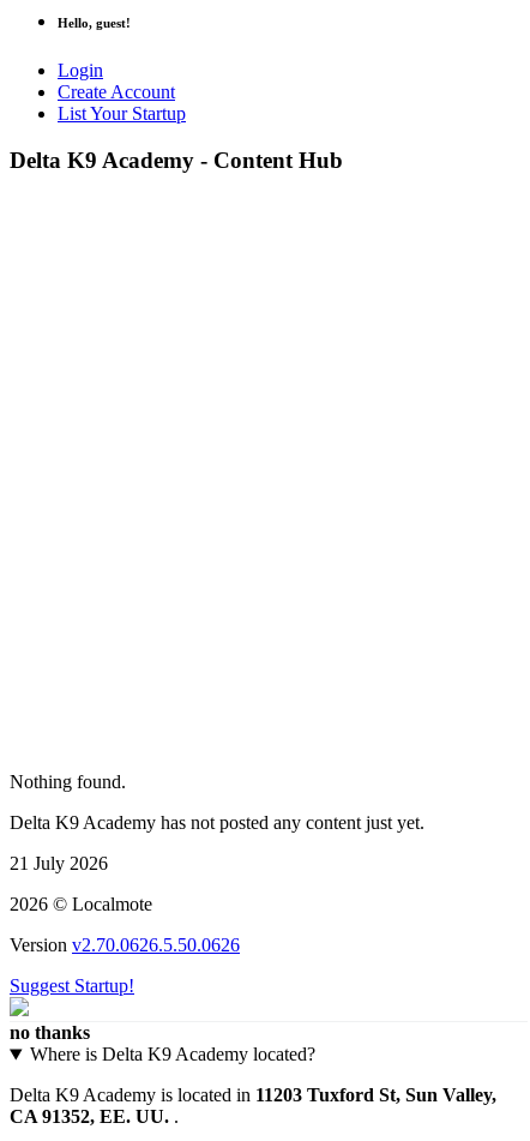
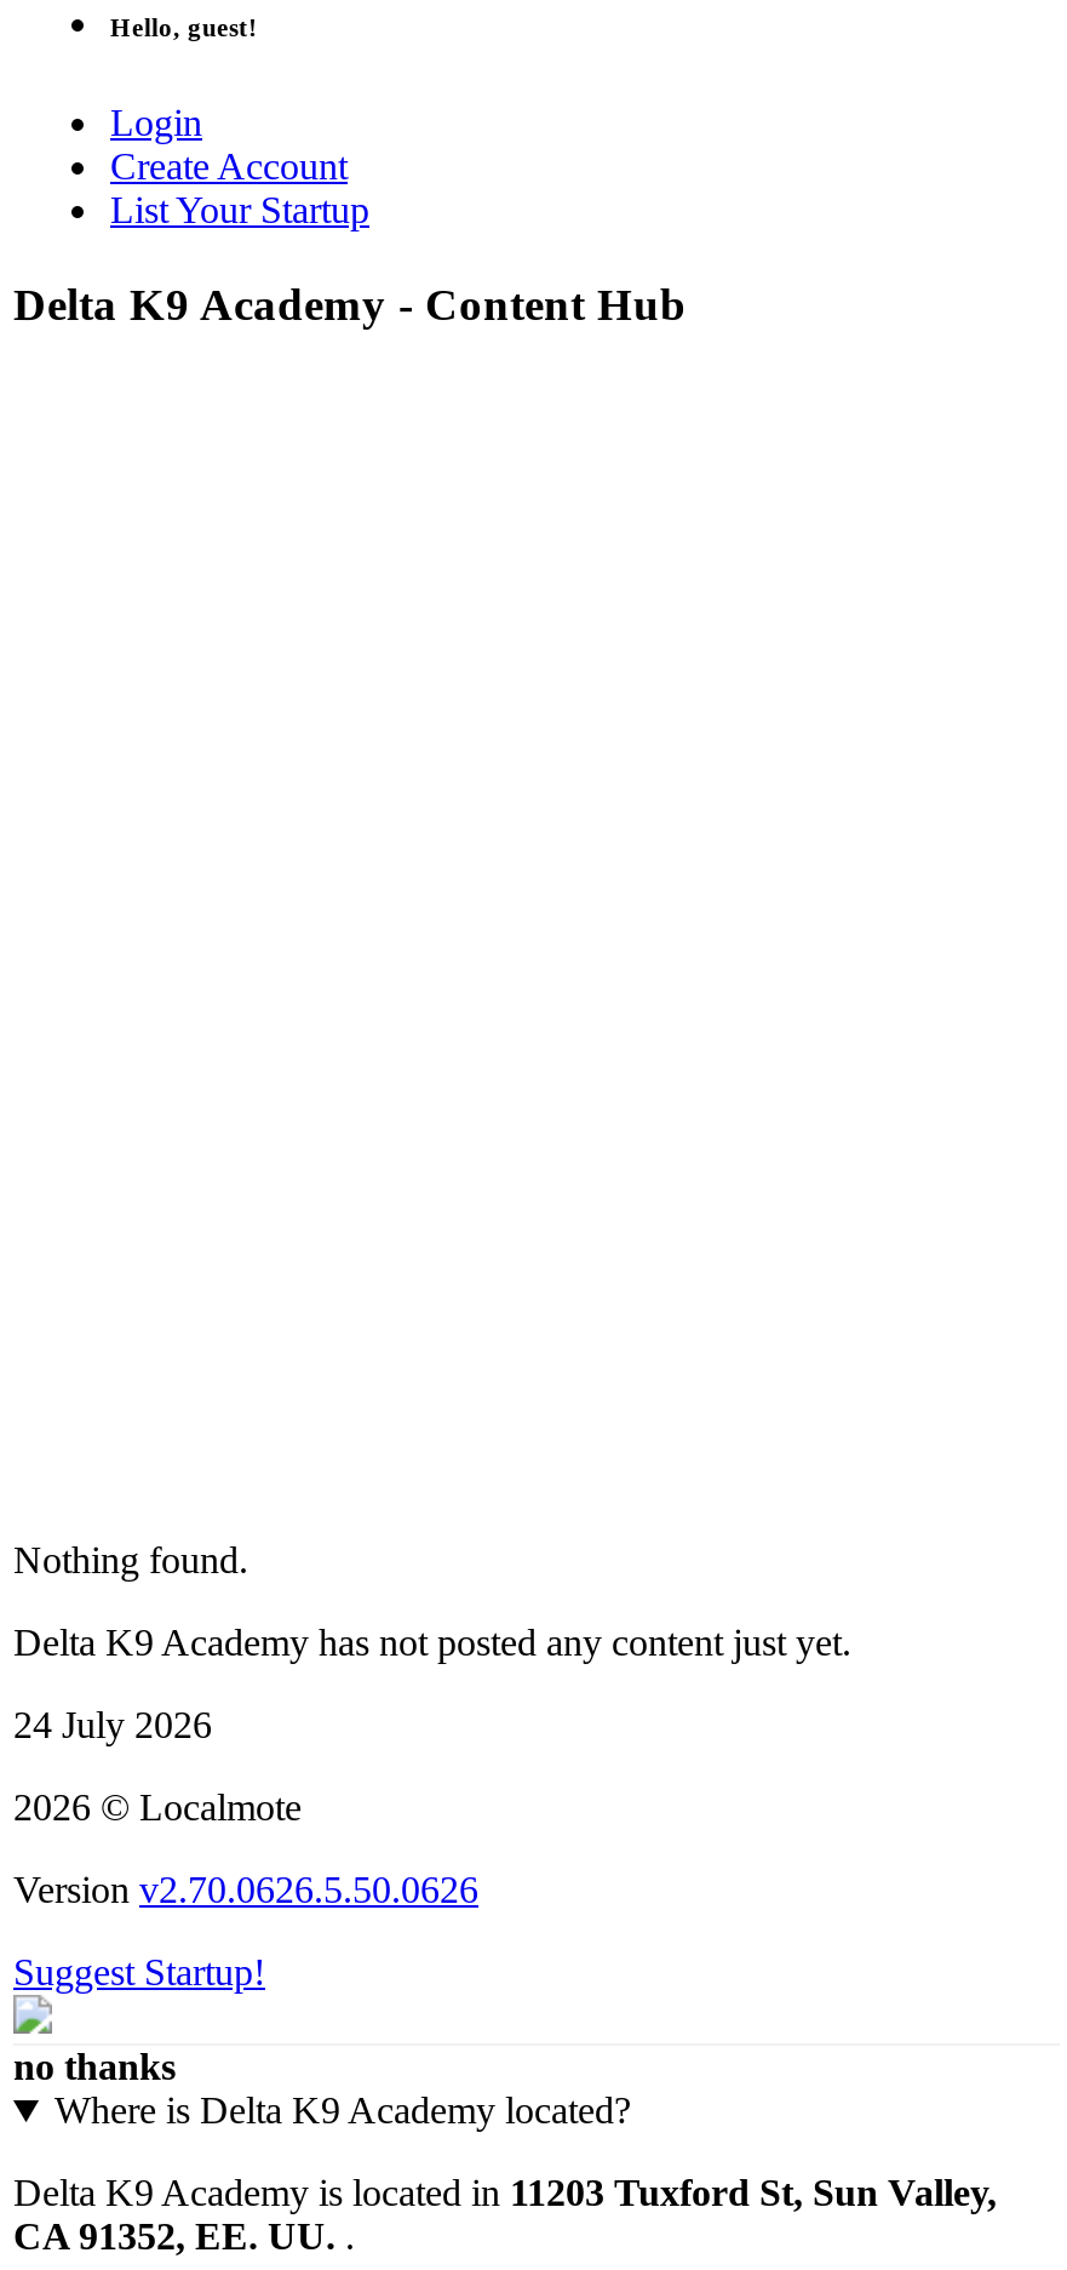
- 21 July 2026
+ 24 July 2026
